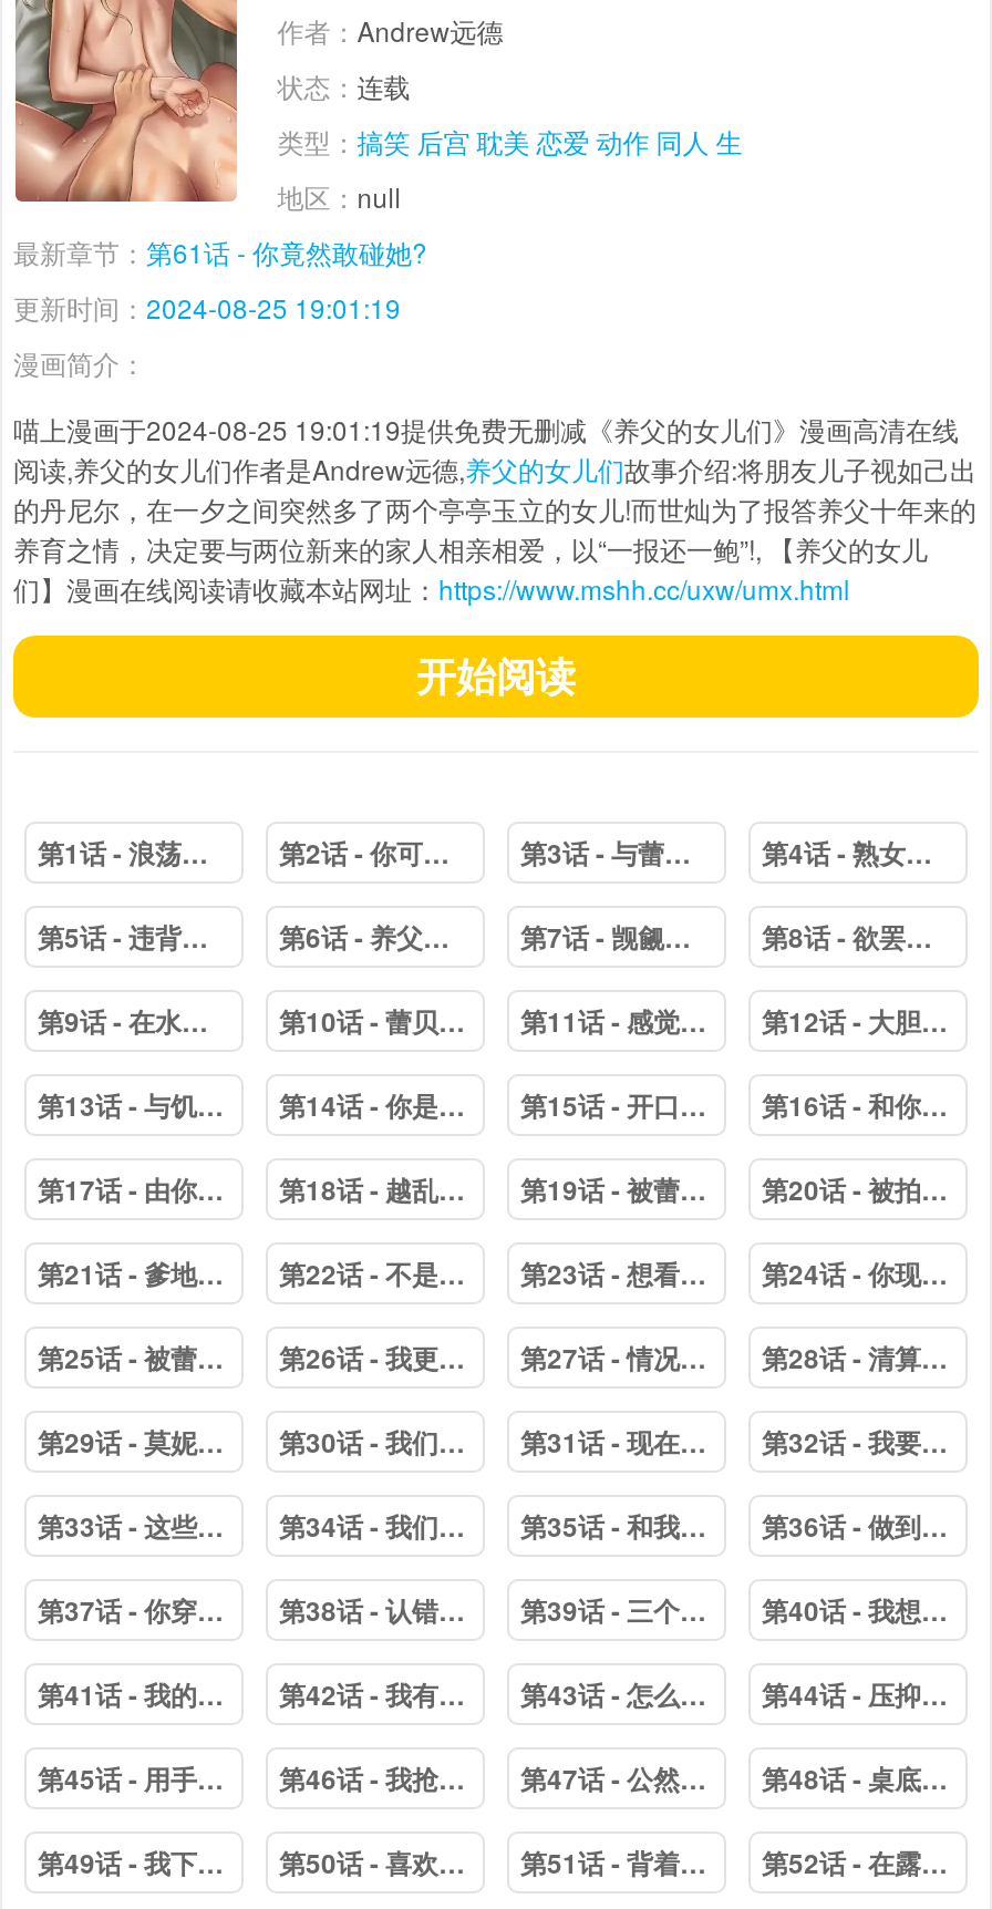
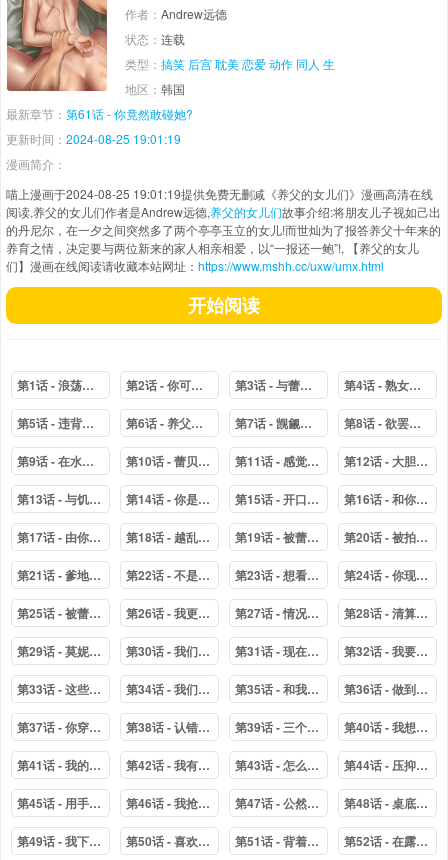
- 地区：null
+ 地区：韩国
